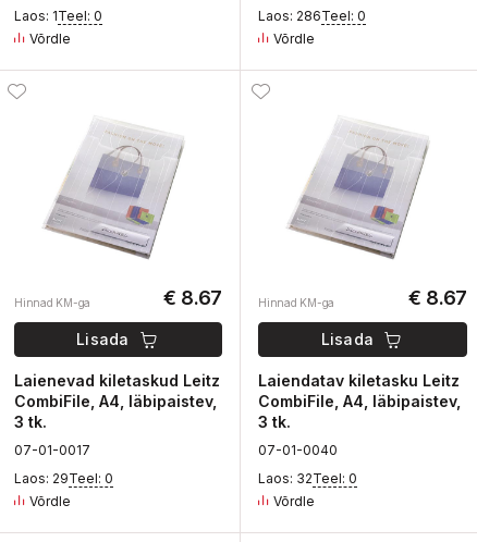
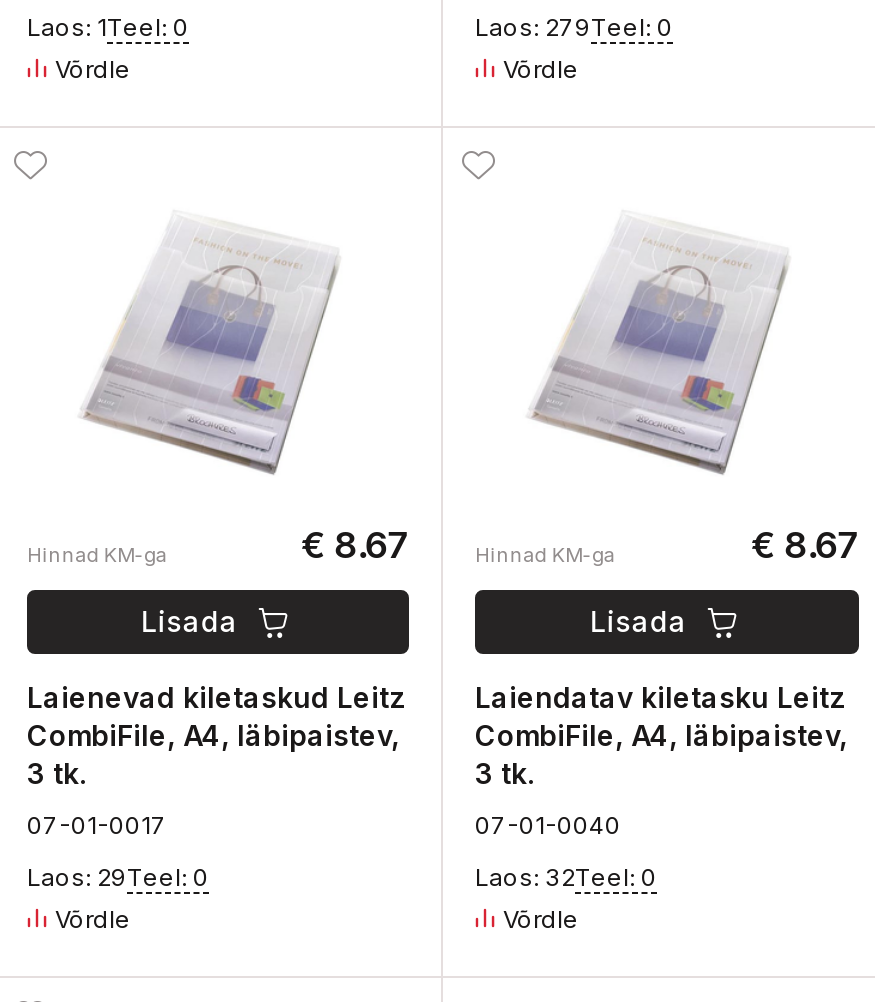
- Laos: 286Teel: 0
+ Laos: 279Teel: 0
